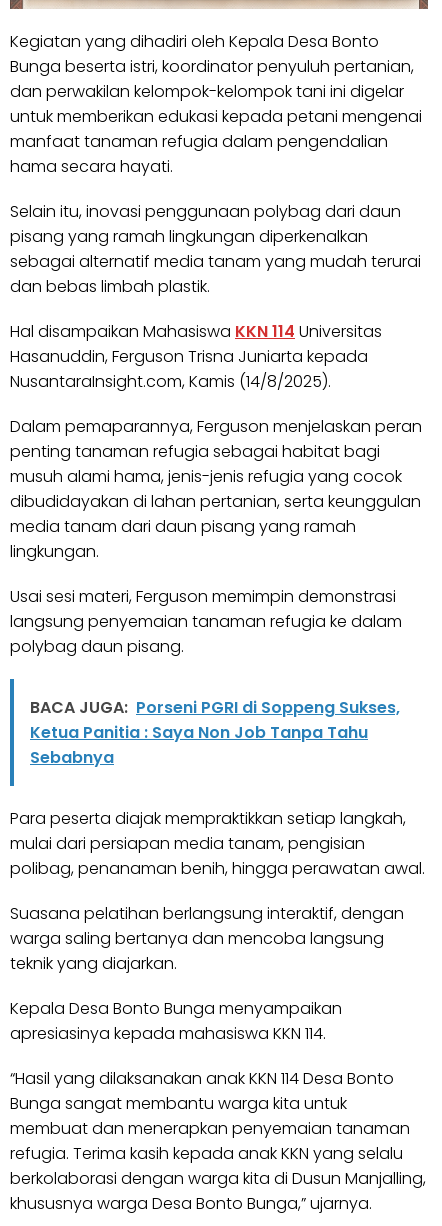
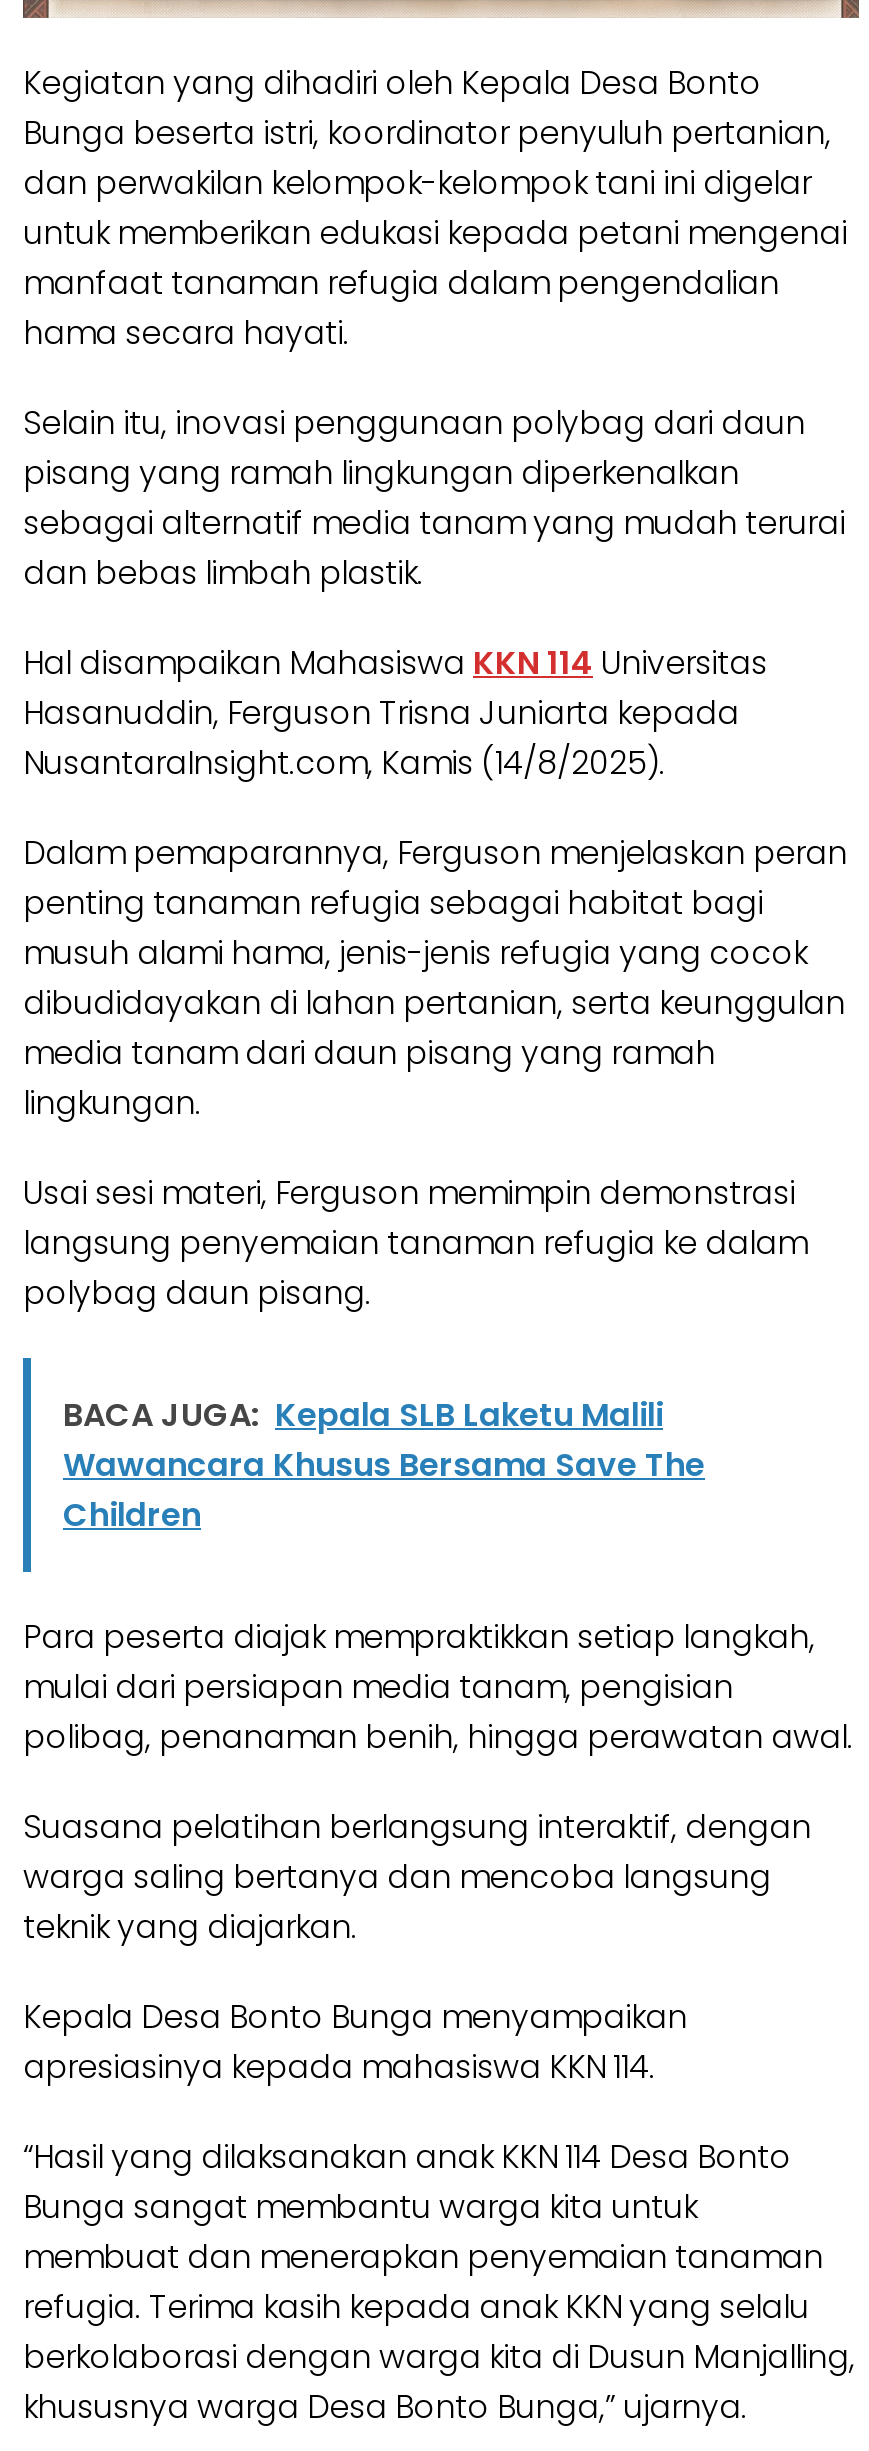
- BACA JUGA: Porseni PGRI di Soppeng Sukses,
- Ketua Panitia : Saya Non Job Tanpa Tahu
- Sebabnya
+ BACA JUGA: Kepala SLB Laketu Malili
+ Wawancara Khusus Bersama Save The
+ Children
